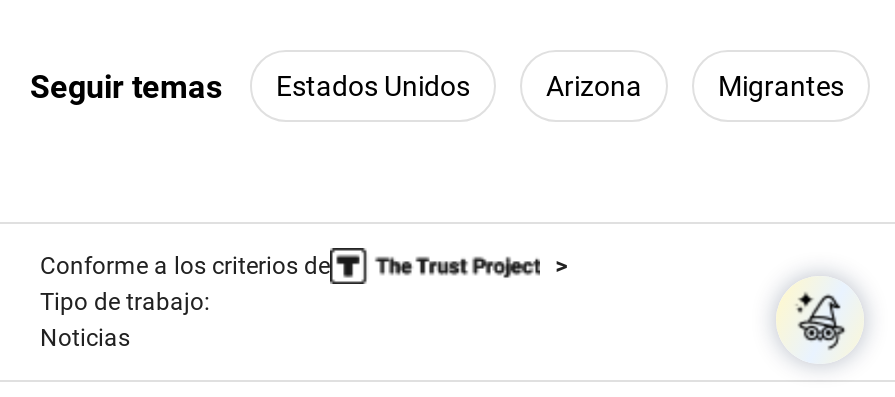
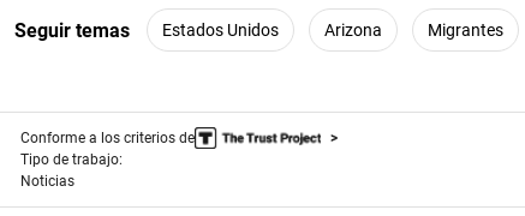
- [image]
